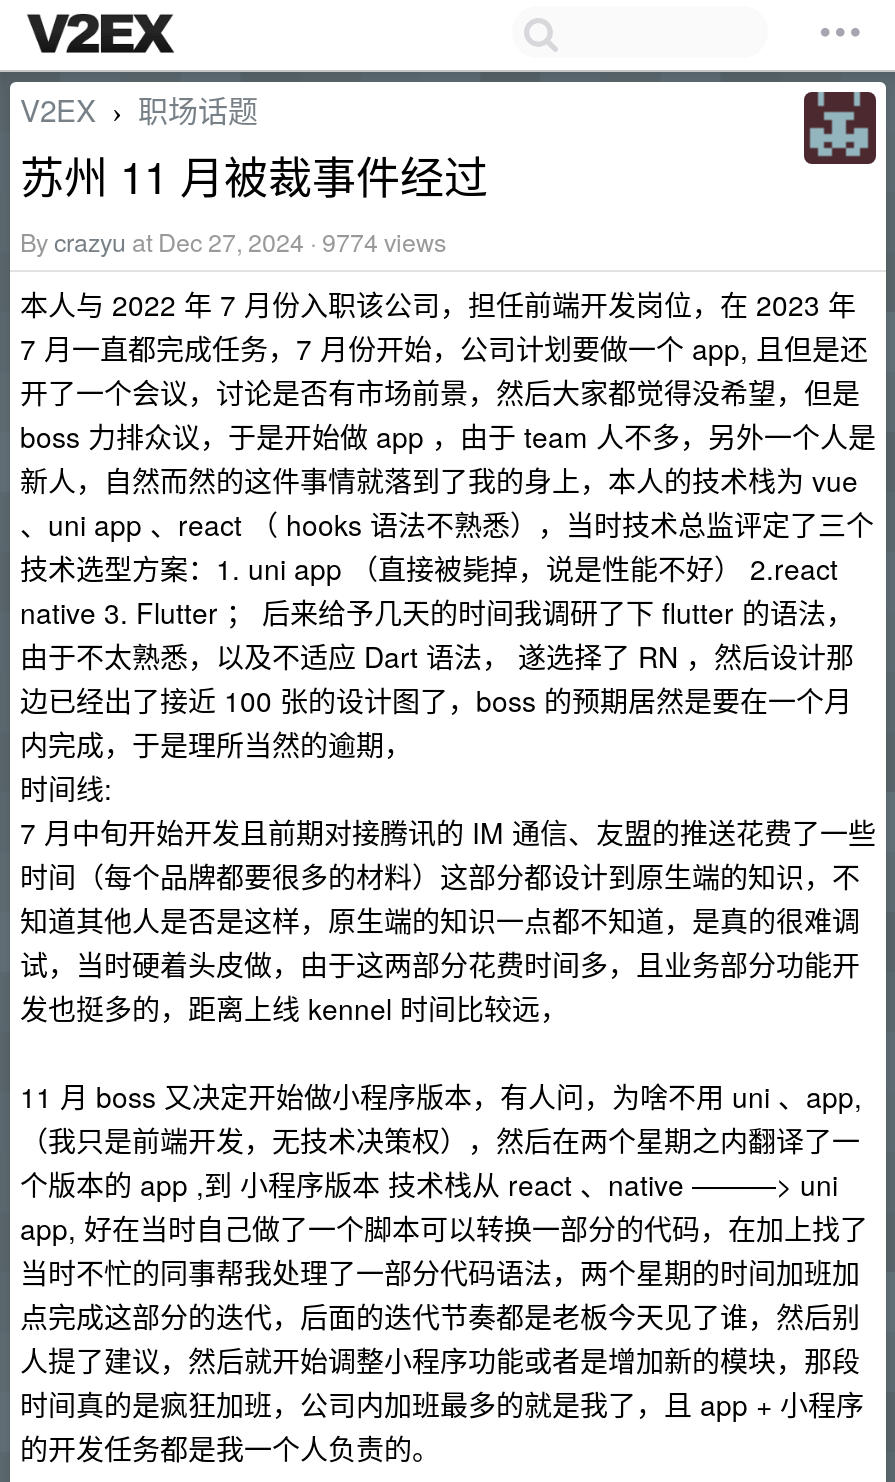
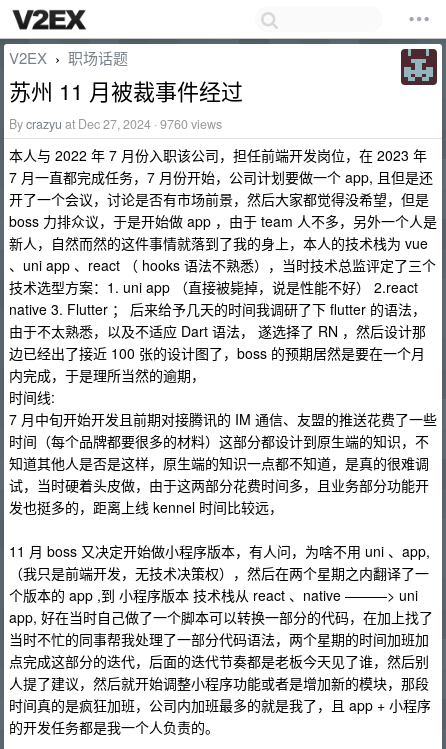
- By crazyu at Dec 27, 2024 · 9774 views
+ By crazyu at Dec 27, 2024 · 9760 views
